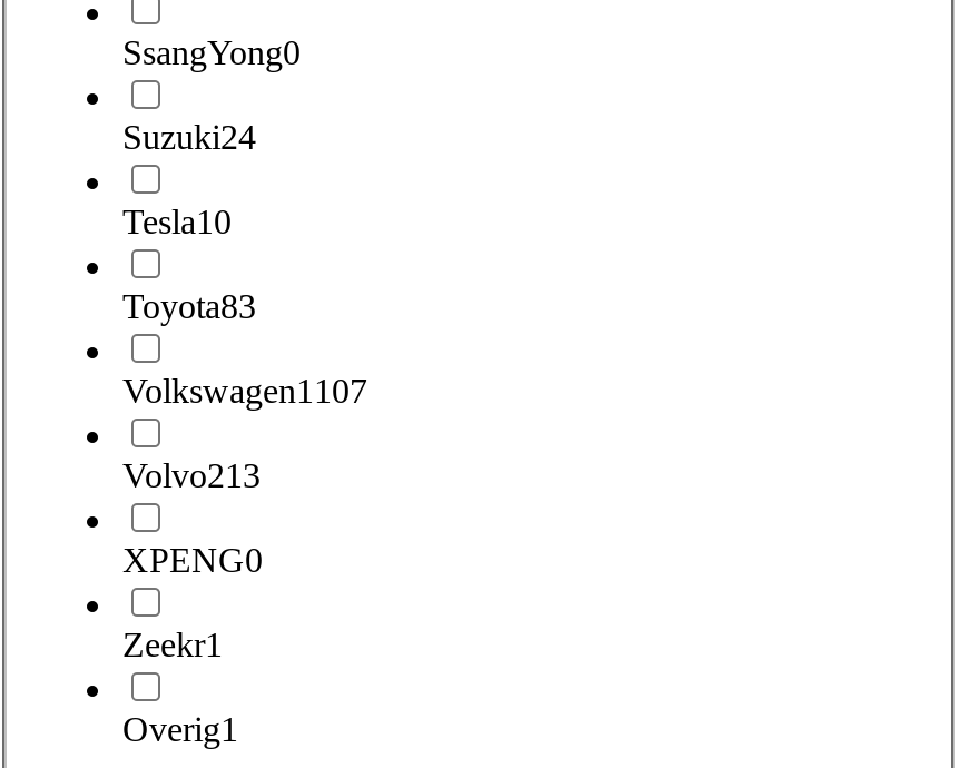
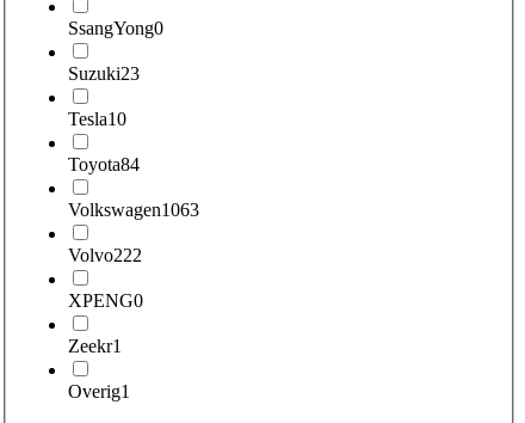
- Suzuki24
+ Suzuki23

- Toyota83
+ Toyota84

- Volkswagen1107
+ Volkswagen1063

- Volvo213
+ Volvo222
